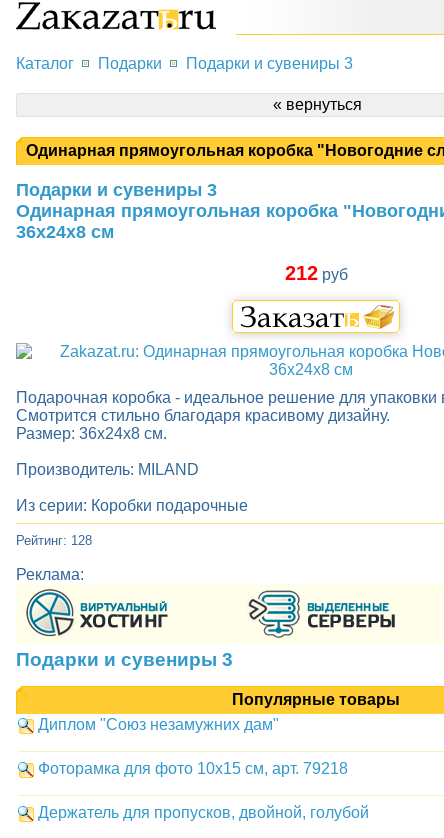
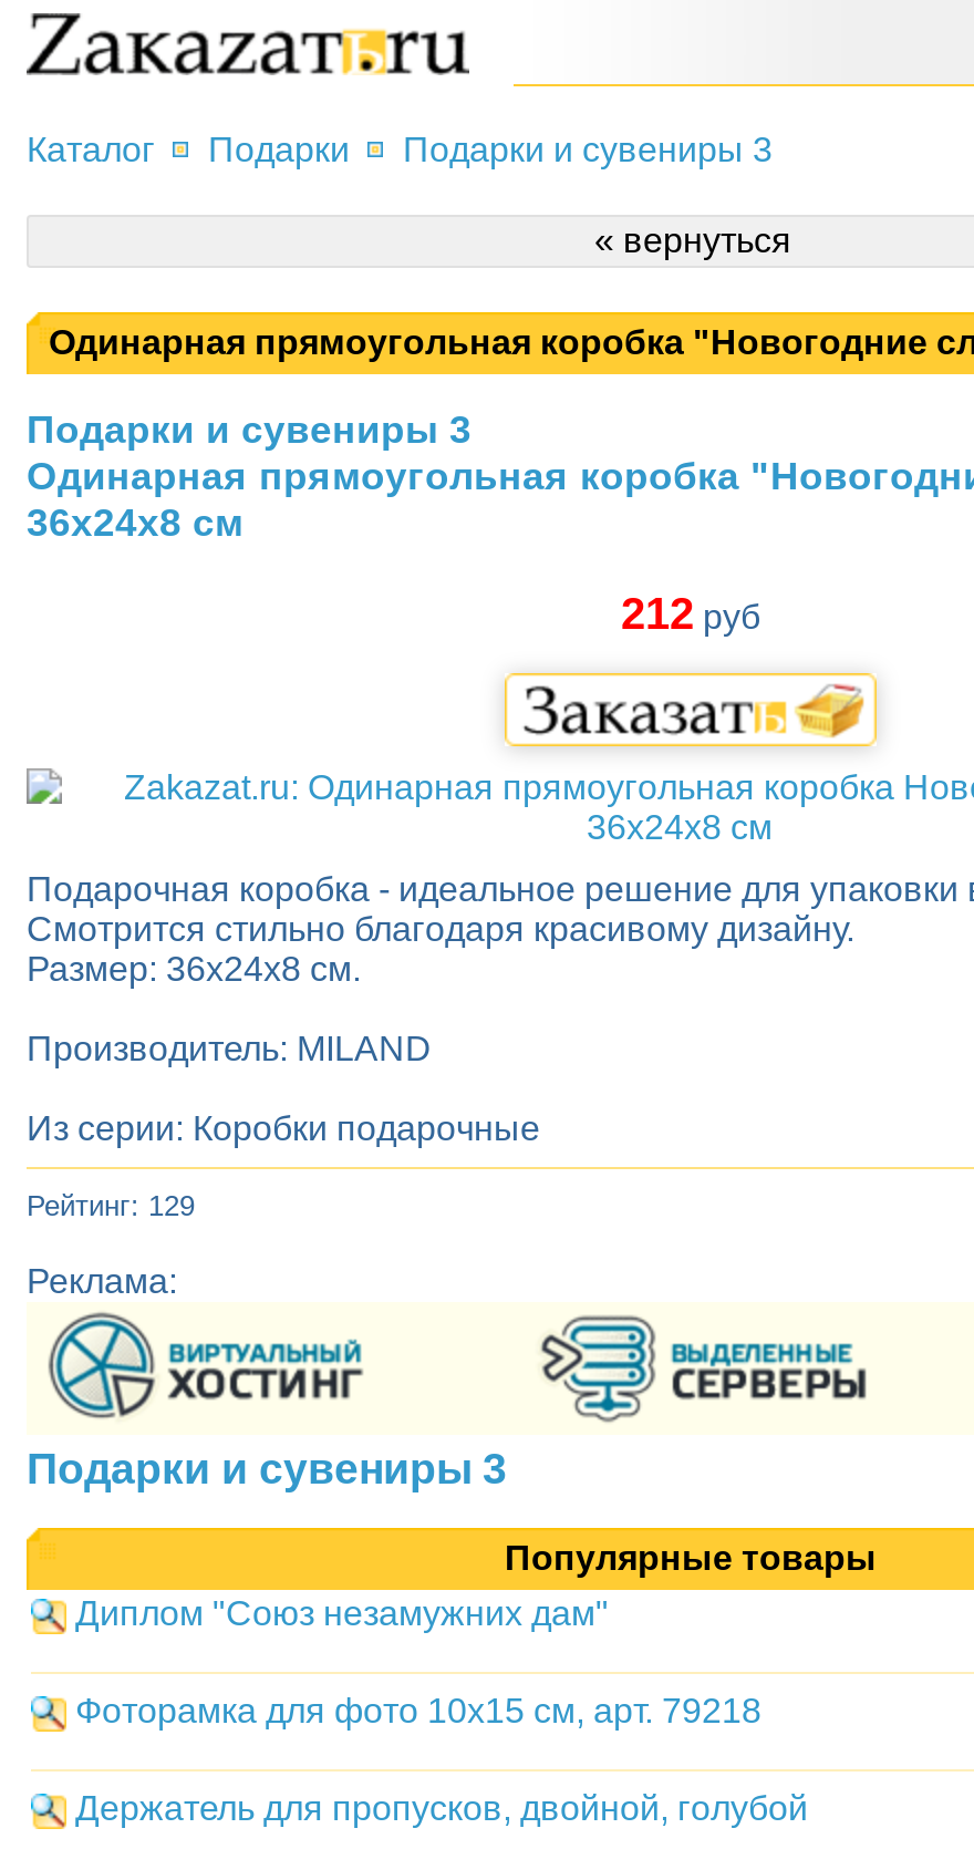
- Рейтинг: 128
+ Рейтинг: 129
